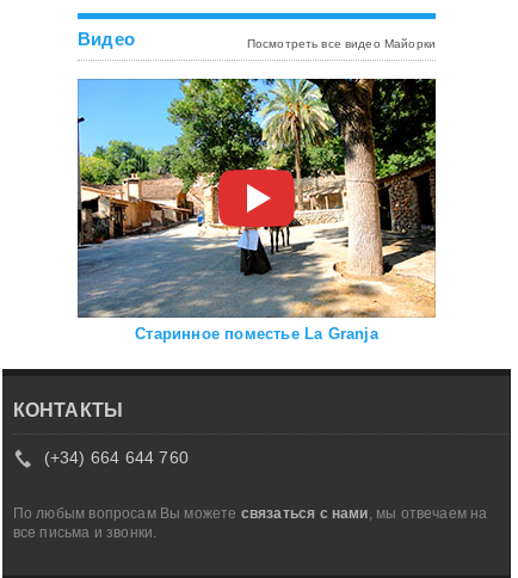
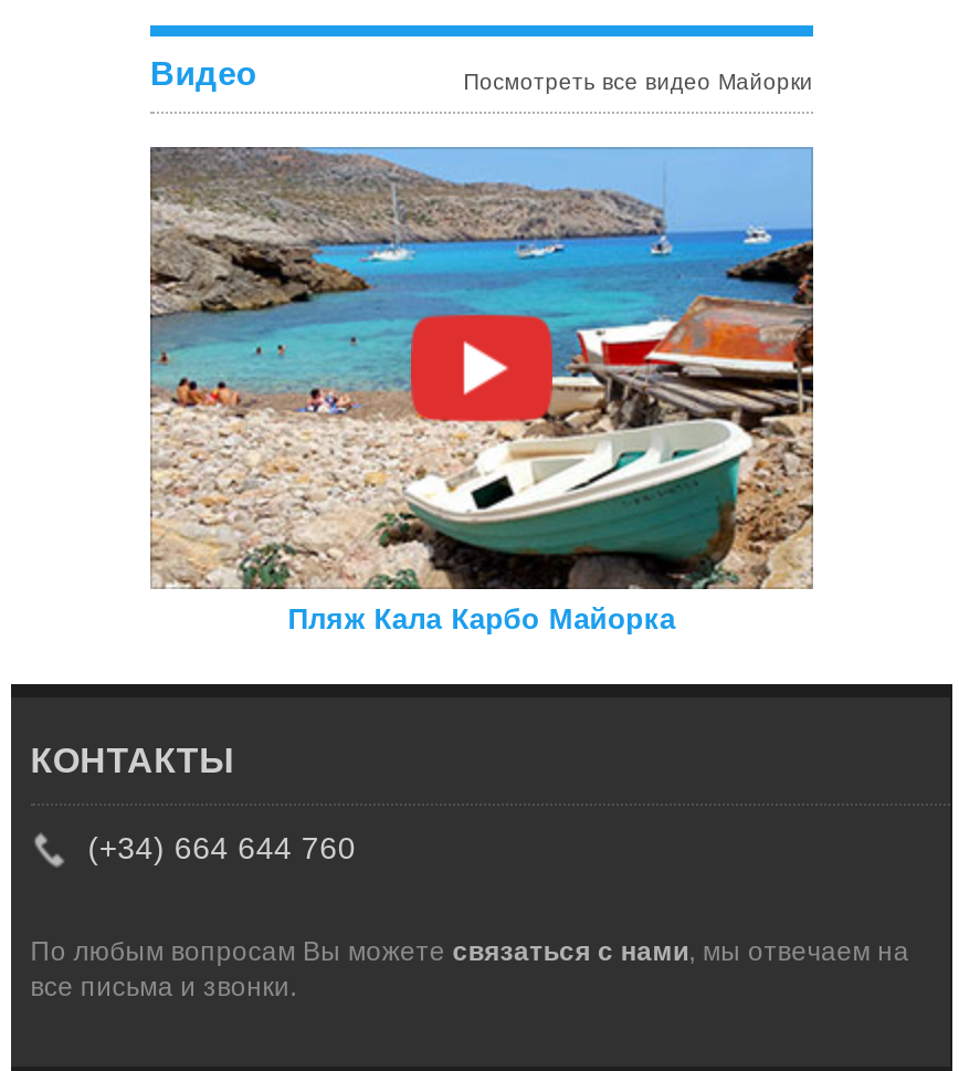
- [image]
- Старинное поместье La Granja
+ [image]
+ Пляж Кала Карбо Майорка
